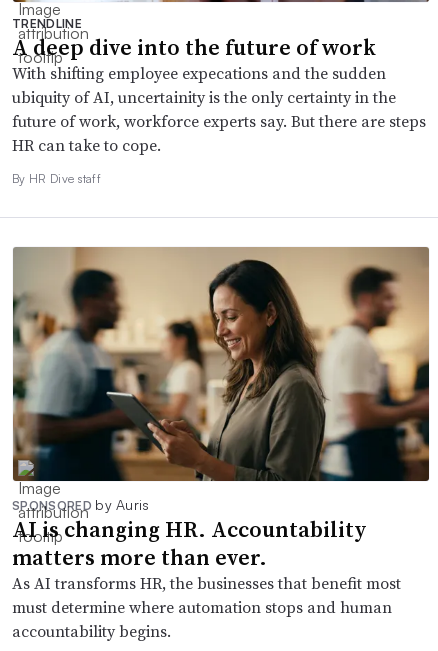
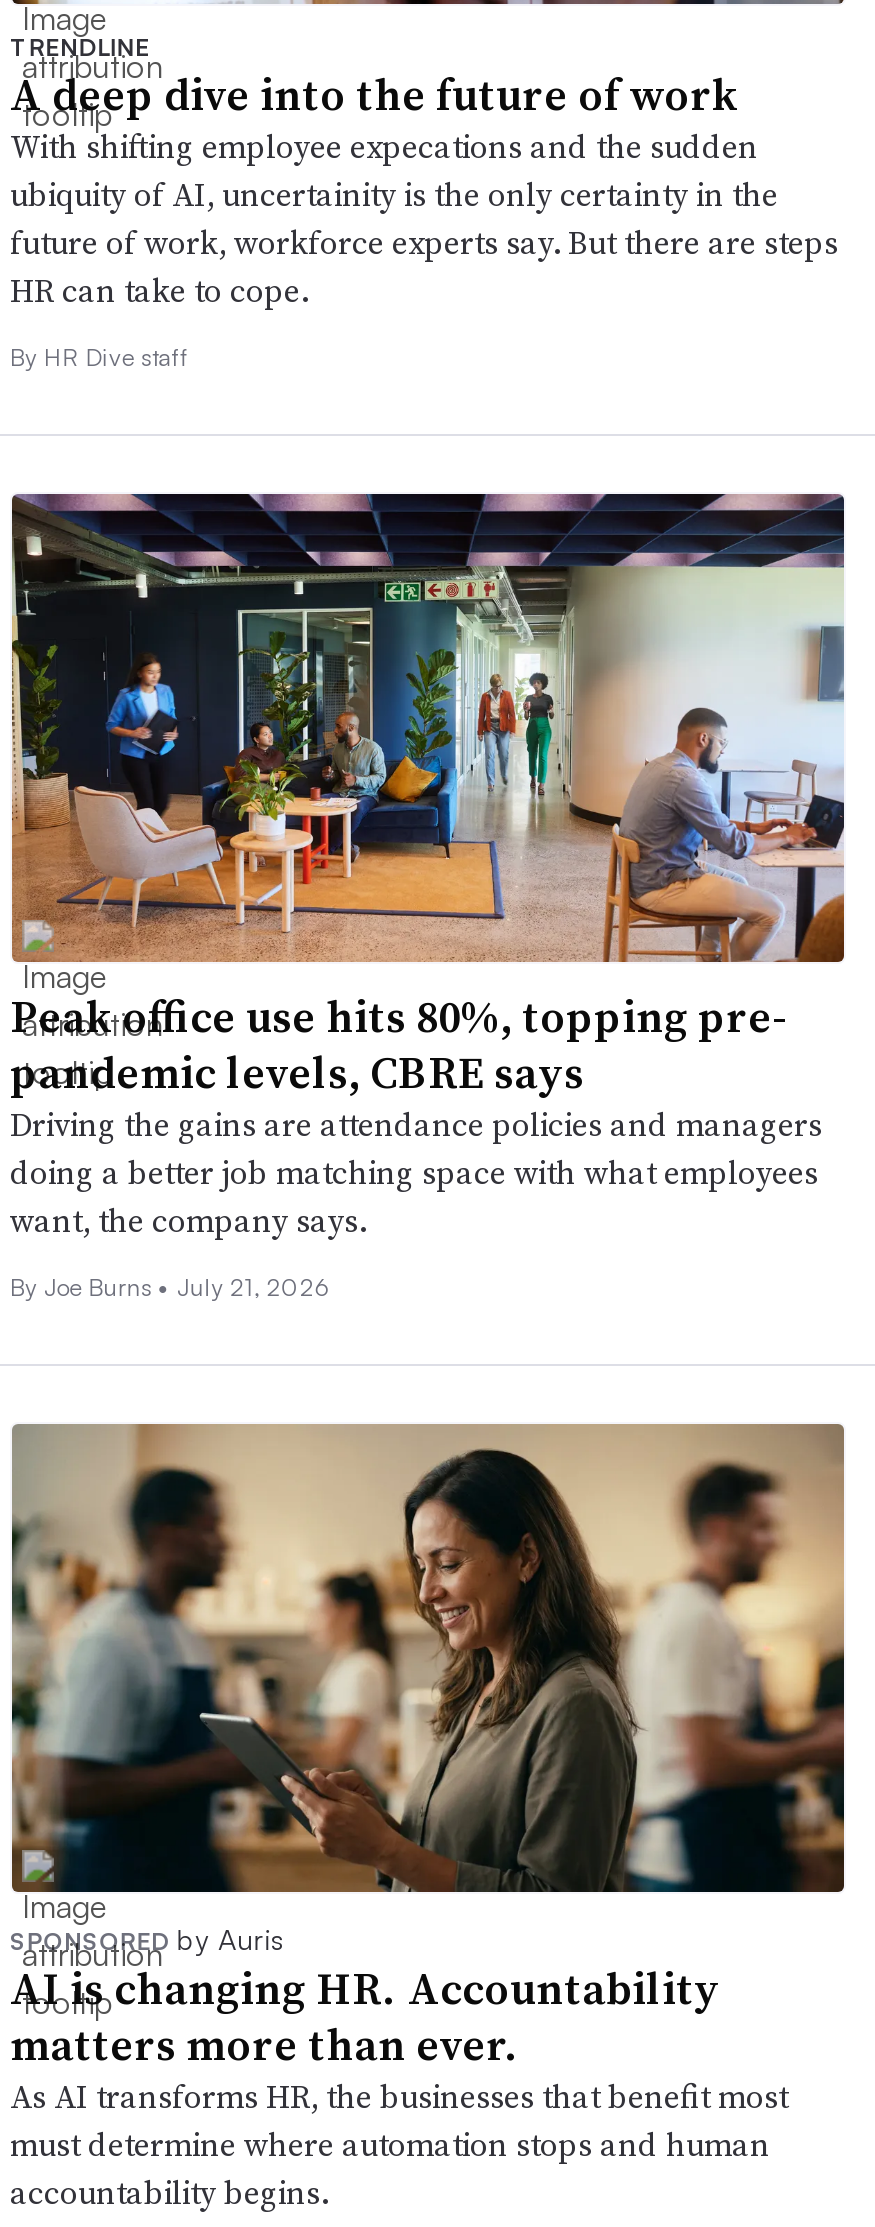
+ [image]
+ Peak office use hits 80%, topping pre-
+ pandemic levels, CBRE says
+ Driving the gains are attendance policies and managers
+ doing a better job matching space with what employees
+ want, the company says.
+ By Joe Burns • July 21, 2026
